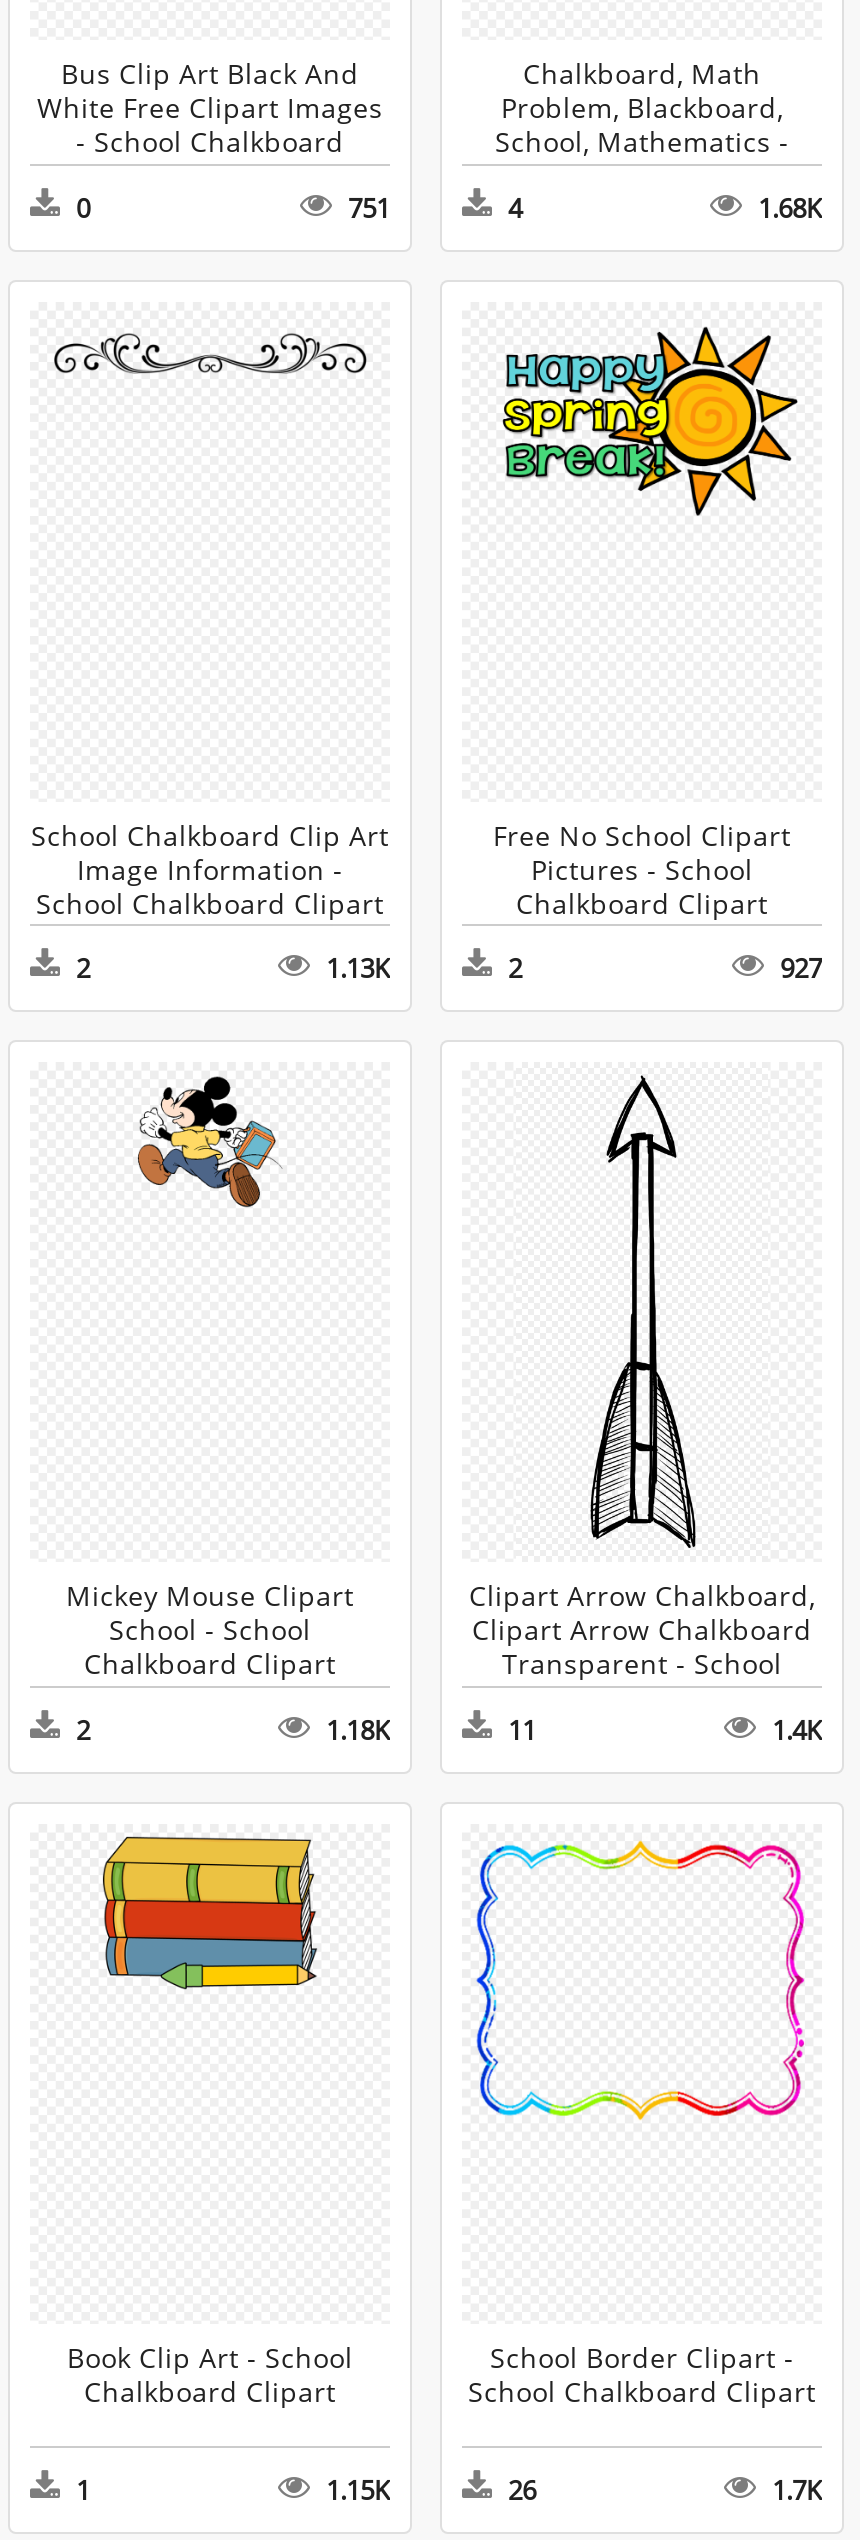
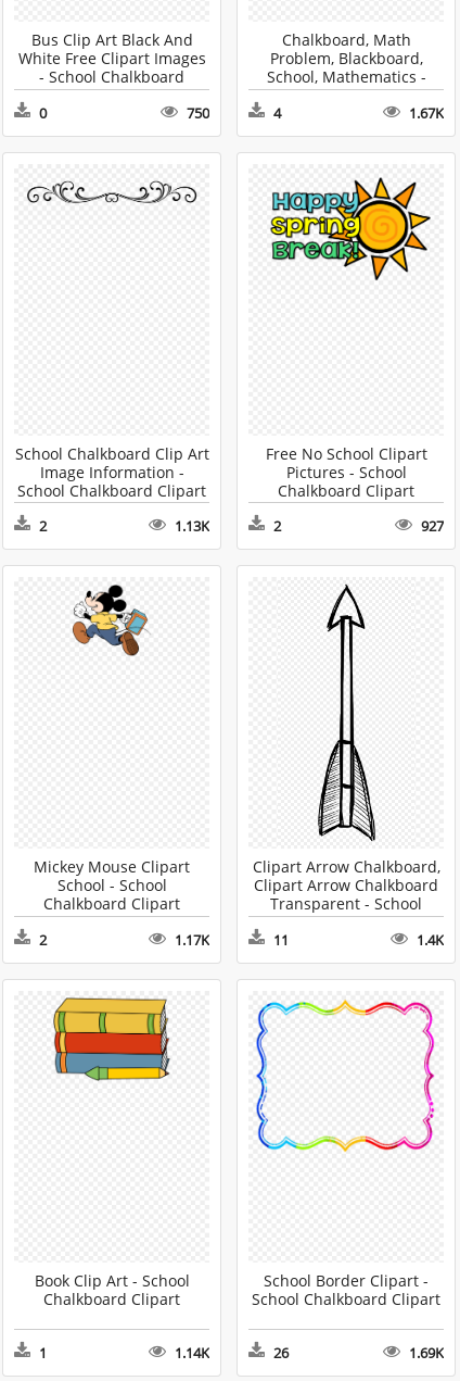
- 751
+ 750

- 1.68K
+ 1.67K

- 1.18K
+ 1.17K

- 1.15K
+ 1.14K

- 1.7K
+ 1.69K
